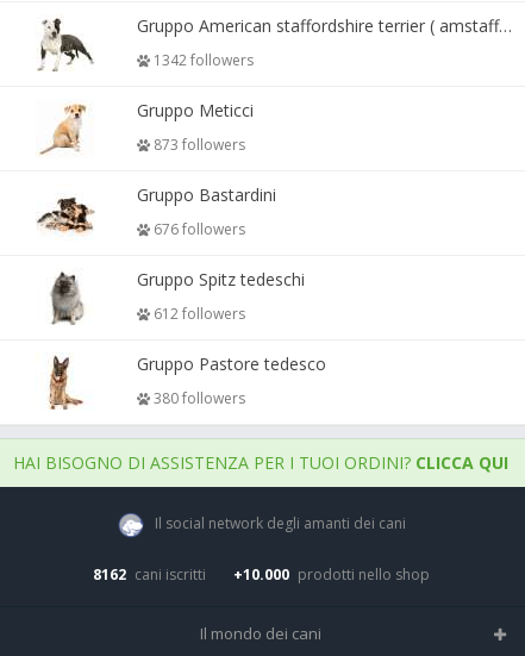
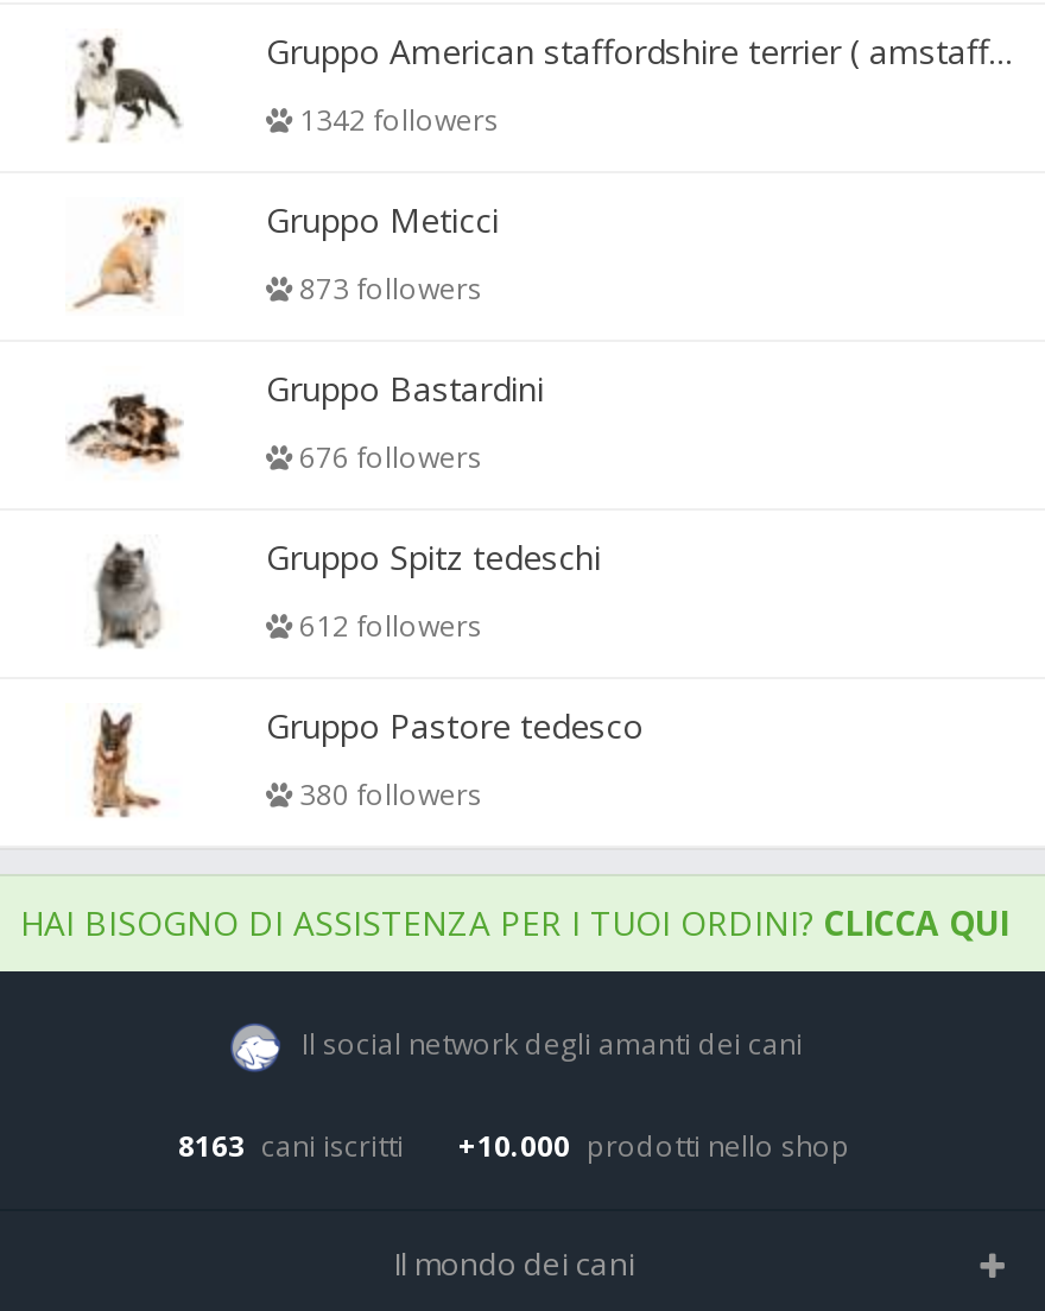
- 8162 cani iscritti
+ 8163 cani iscritti
